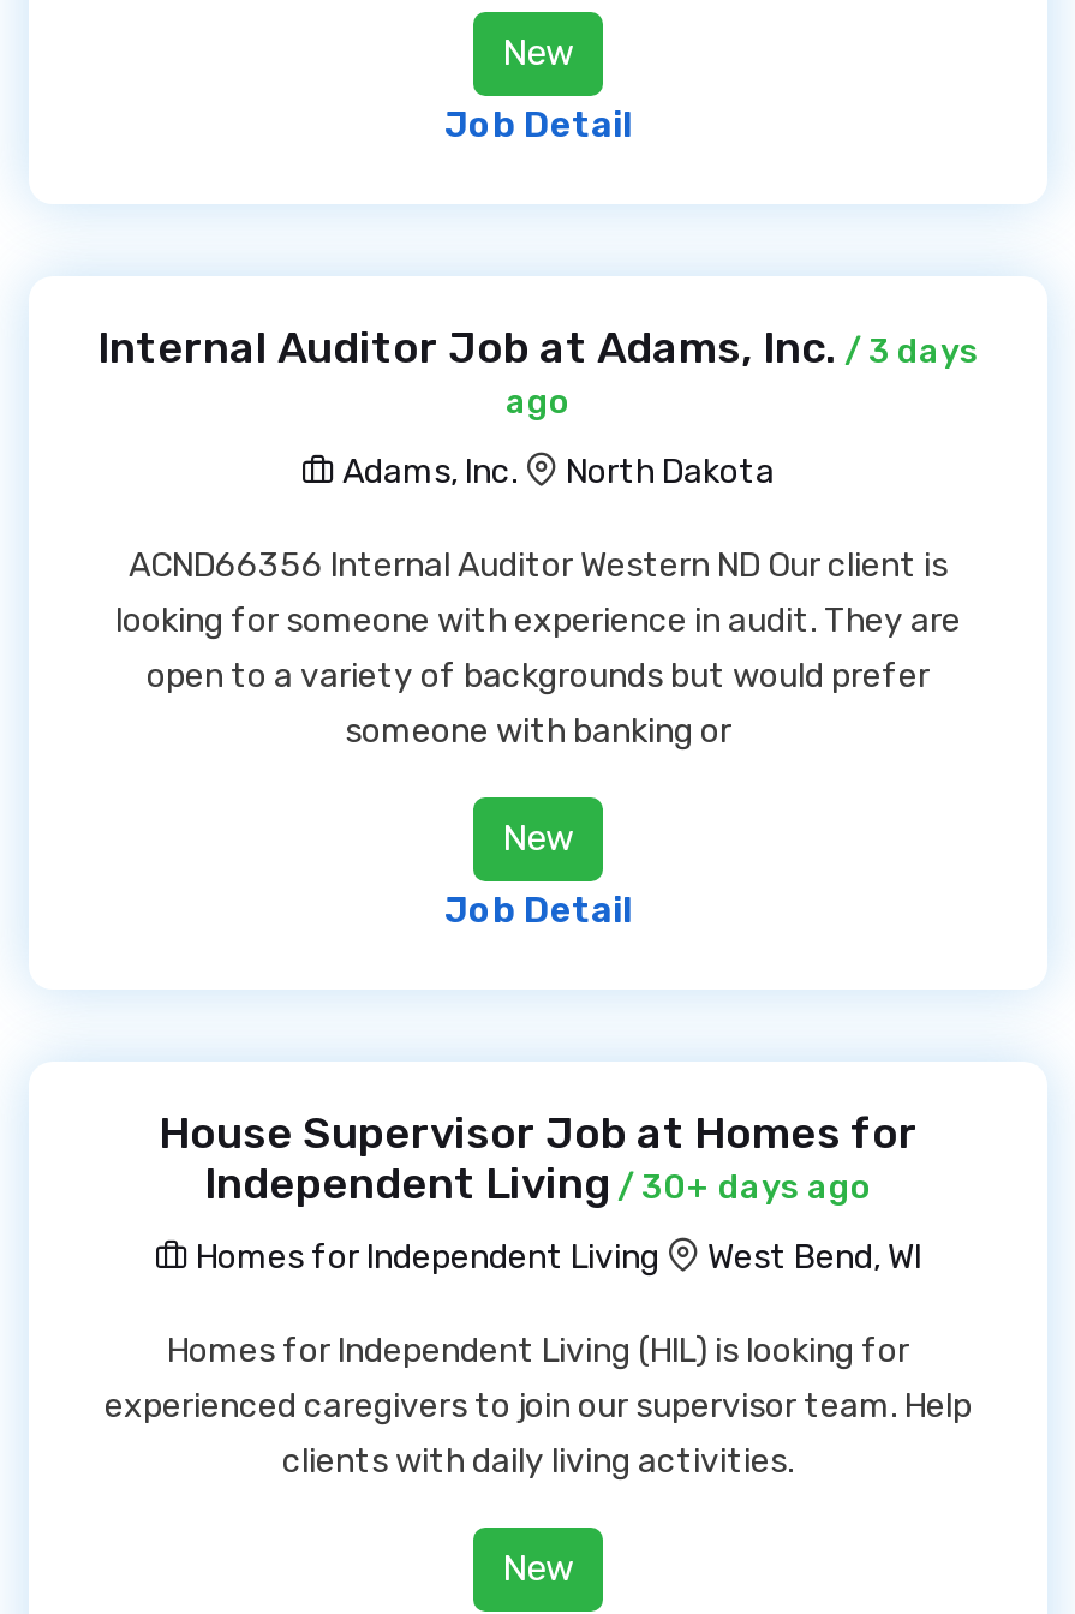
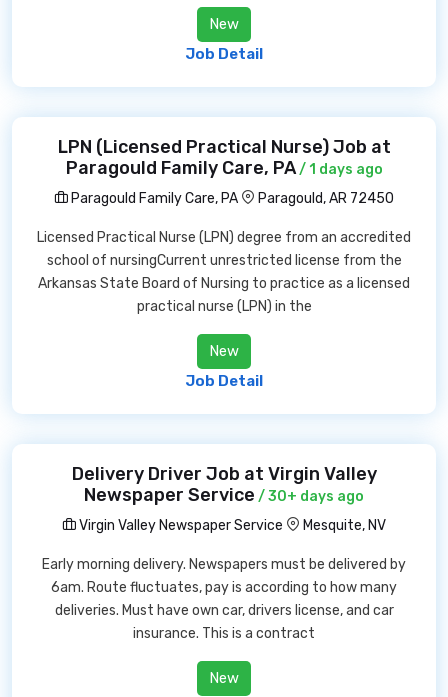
- Internal Auditor Job at Adams, Inc. / 3 days
- ago
+ LPN (Licensed Practical Nurse) Job at
+ Paragould Family Care, PA / 1 days ago

- Adams, Inc.
- North Dakota
+ Paragould Family Care, PA
+ Paragould, AR 72450

- ACND66356 Internal Auditor Western ND Our client is
- looking for someone with experience in audit. They are
- open to a variety of backgrounds but would prefer
- someone with banking or
+ Licensed Practical Nurse (LPN) degree from an accredited
+ school of nursingCurrent unrestricted license from the
+ Arkansas State Board of Nursing to practice as a licensed
+ practical nurse (LPN) in the

- House Supervisor Job at Homes for
- Independent Living / 30+ days ago
+ Delivery Driver Job at Virgin Valley
+ Newspaper Service / 30+ days ago

- Homes for Independent Living
- West Bend, WI
+ Virgin Valley Newspaper Service
+ Mesquite, NV

- Homes for Independent Living (HIL) is looking for
- experienced caregivers to join our supervisor team. Help
- clients with daily living activities.
+ Early morning delivery. Newspapers must be delivered by
+ 6am. Route fluctuates, pay is according to how many
+ deliveries. Must have own car, drivers license, and car
+ insurance. This is a contract
